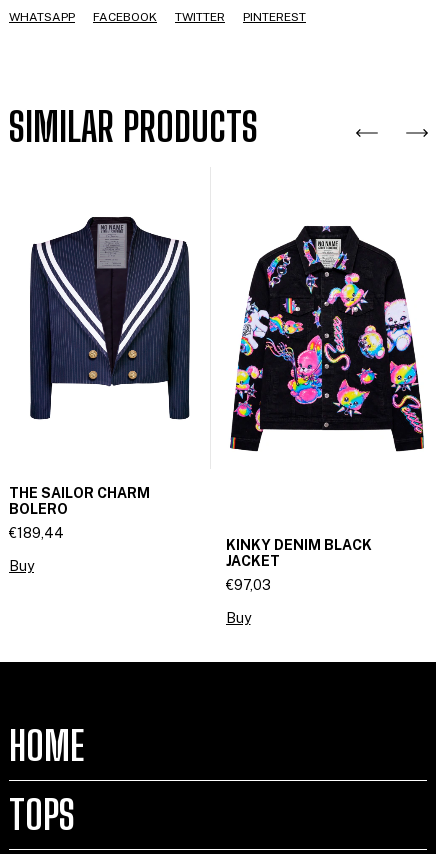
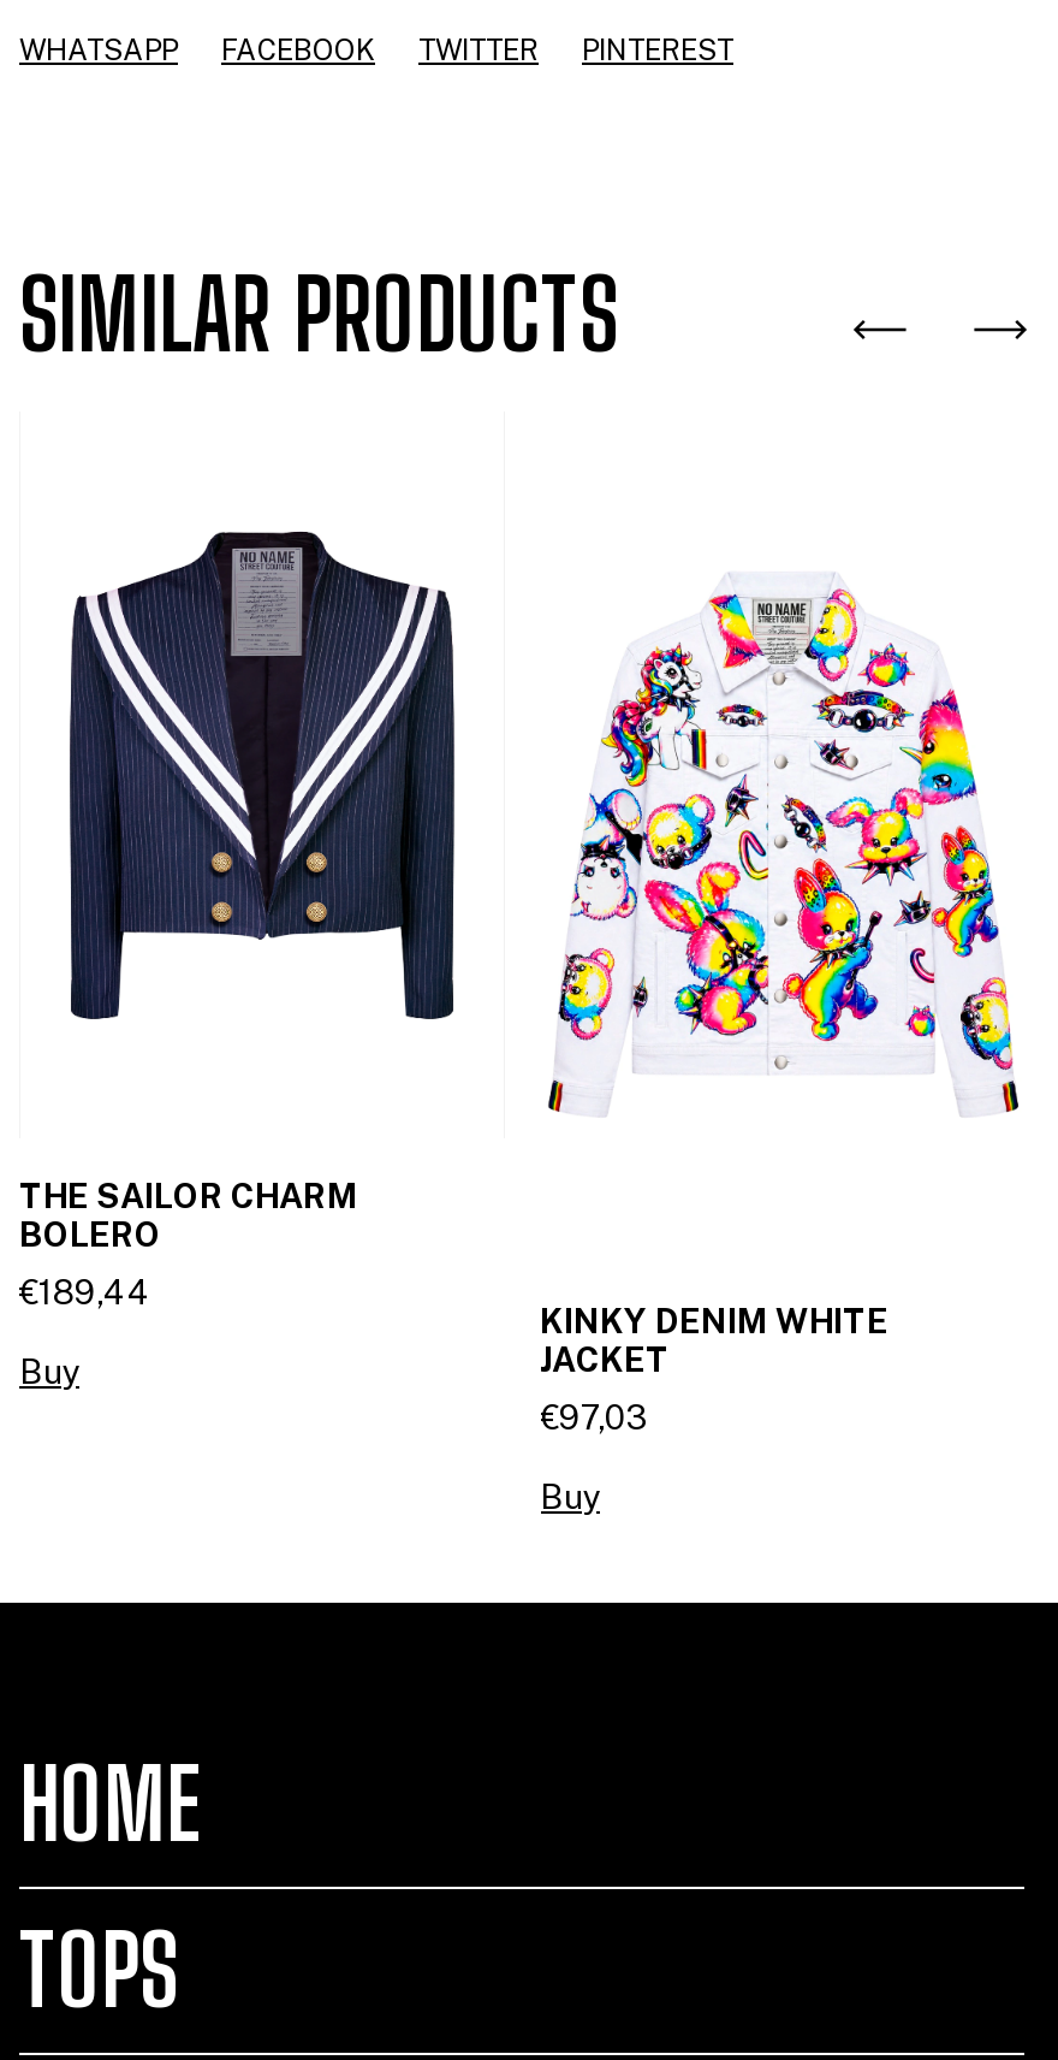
- [image]
+ [image]

- KINKY DENIM BLACK
+ KINKY DENIM WHITE
